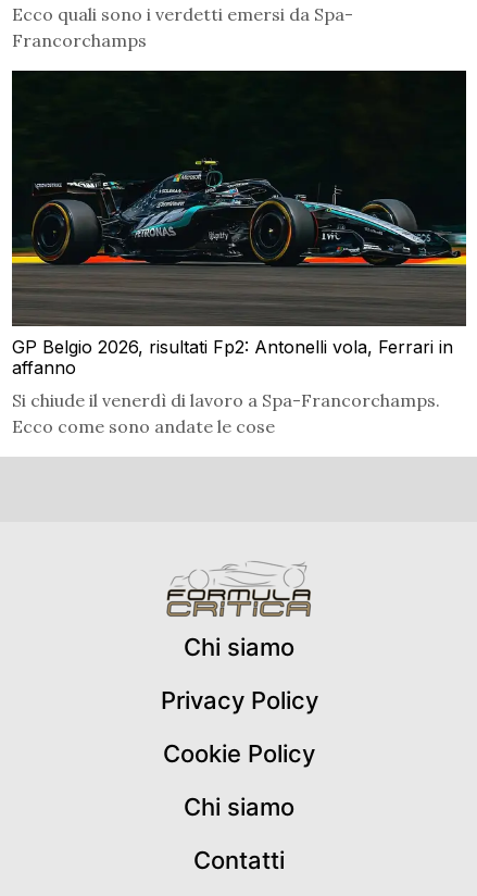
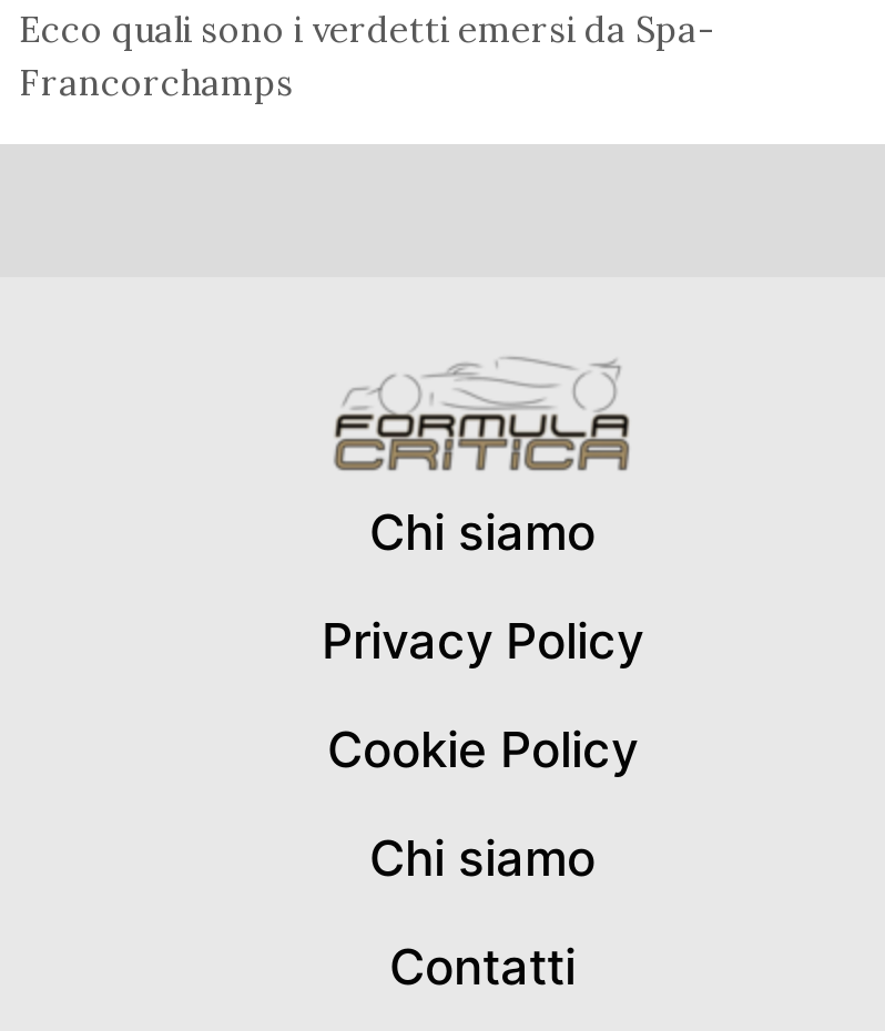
- [image]
- GP Belgio 2026, risultati Fp2: Antonelli vola, Ferrari in
- affanno
- Si chiude il venerdì di lavoro a Spa-Francorchamps.
- Ecco come sono andate le cose
